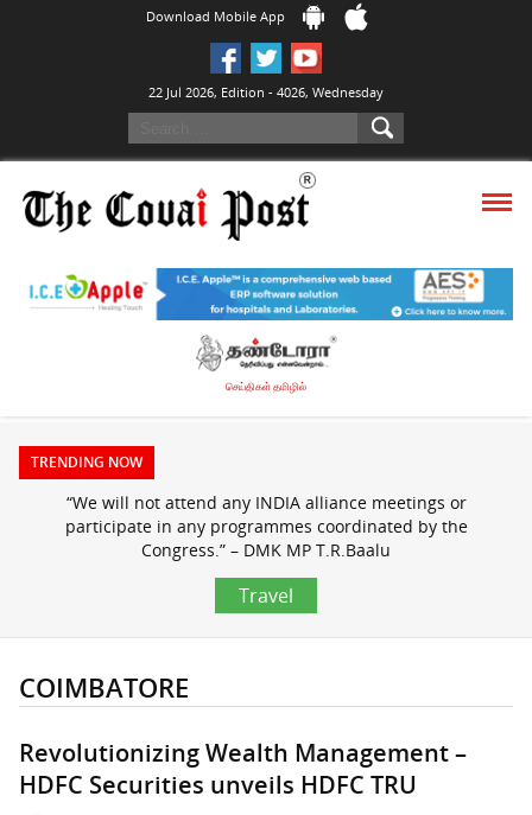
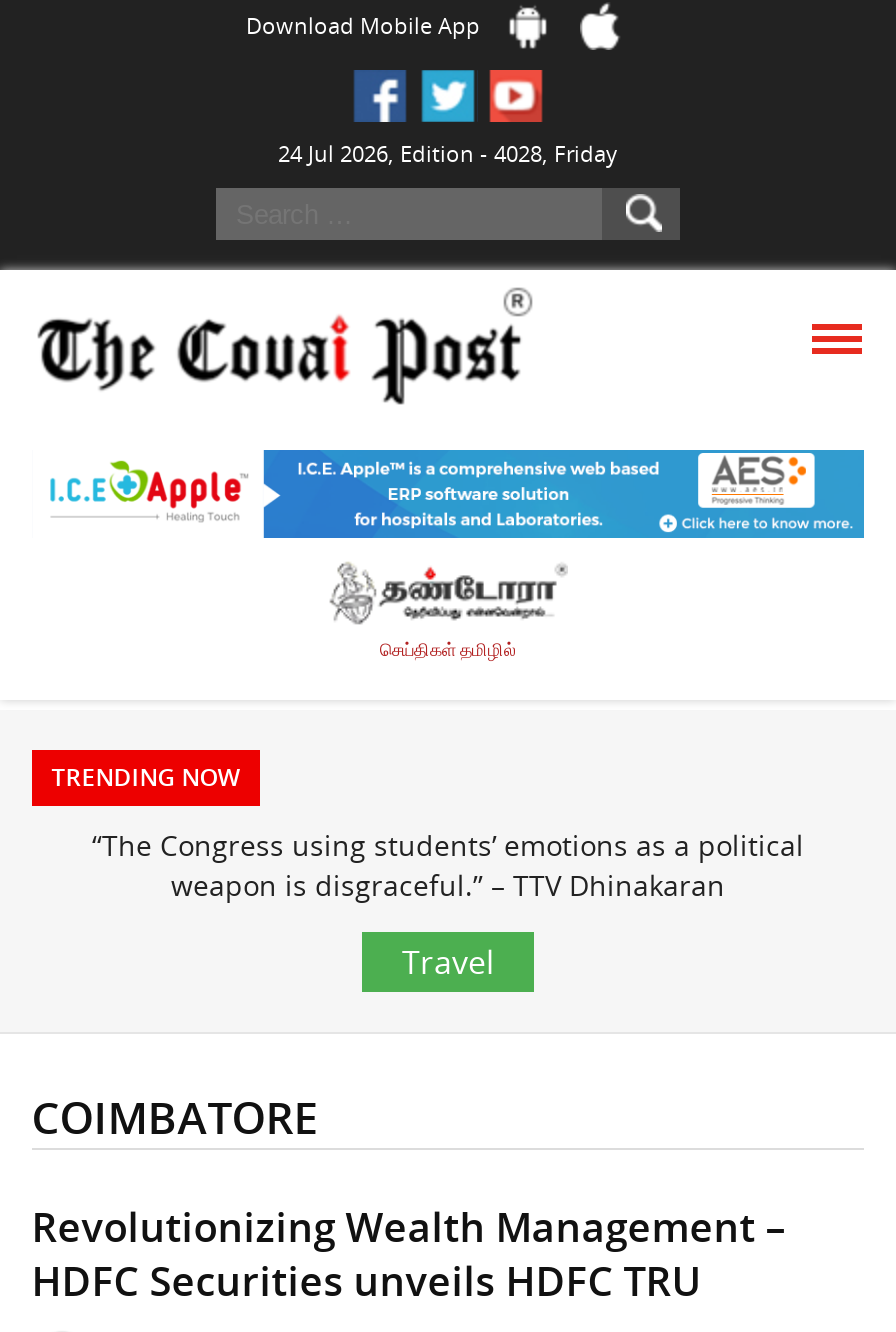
- 22 Jul 2026, Edition - 4026, Wednesday
+ 24 Jul 2026, Edition - 4028, Friday

- “We will not attend any INDIA alliance meetings or
- participate in any programmes coordinated by the
- Congress.” – DMK MP T.R.Baalu
+ “The Congress using students’ emotions as a political
+ weapon is disgraceful.” – TTV Dhinakaran
